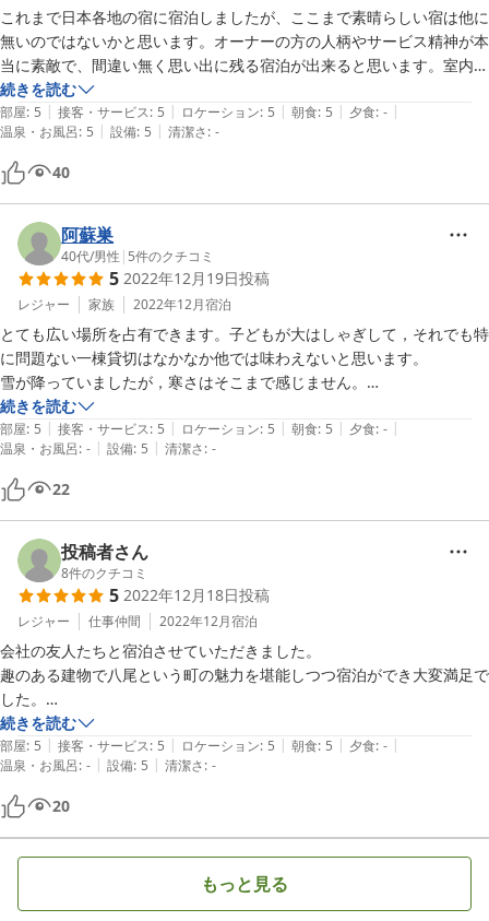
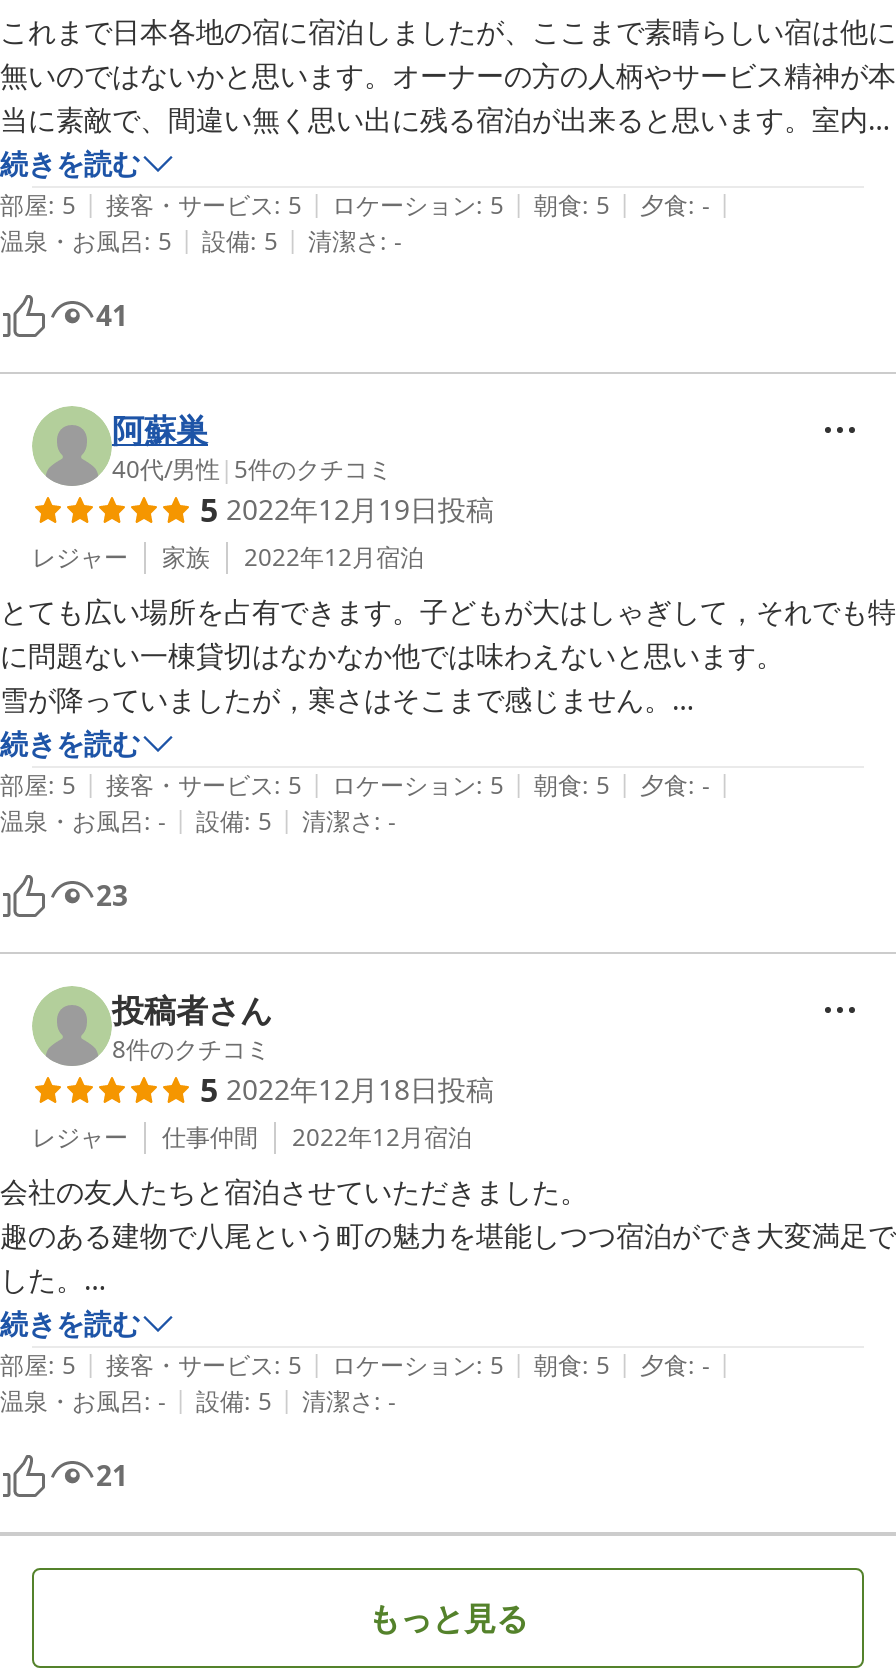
- 40
+ 41

- 22
+ 23

- 20
+ 21
